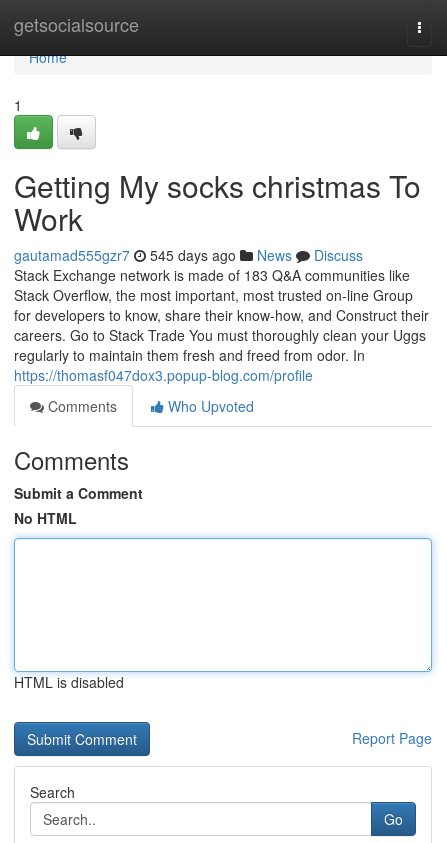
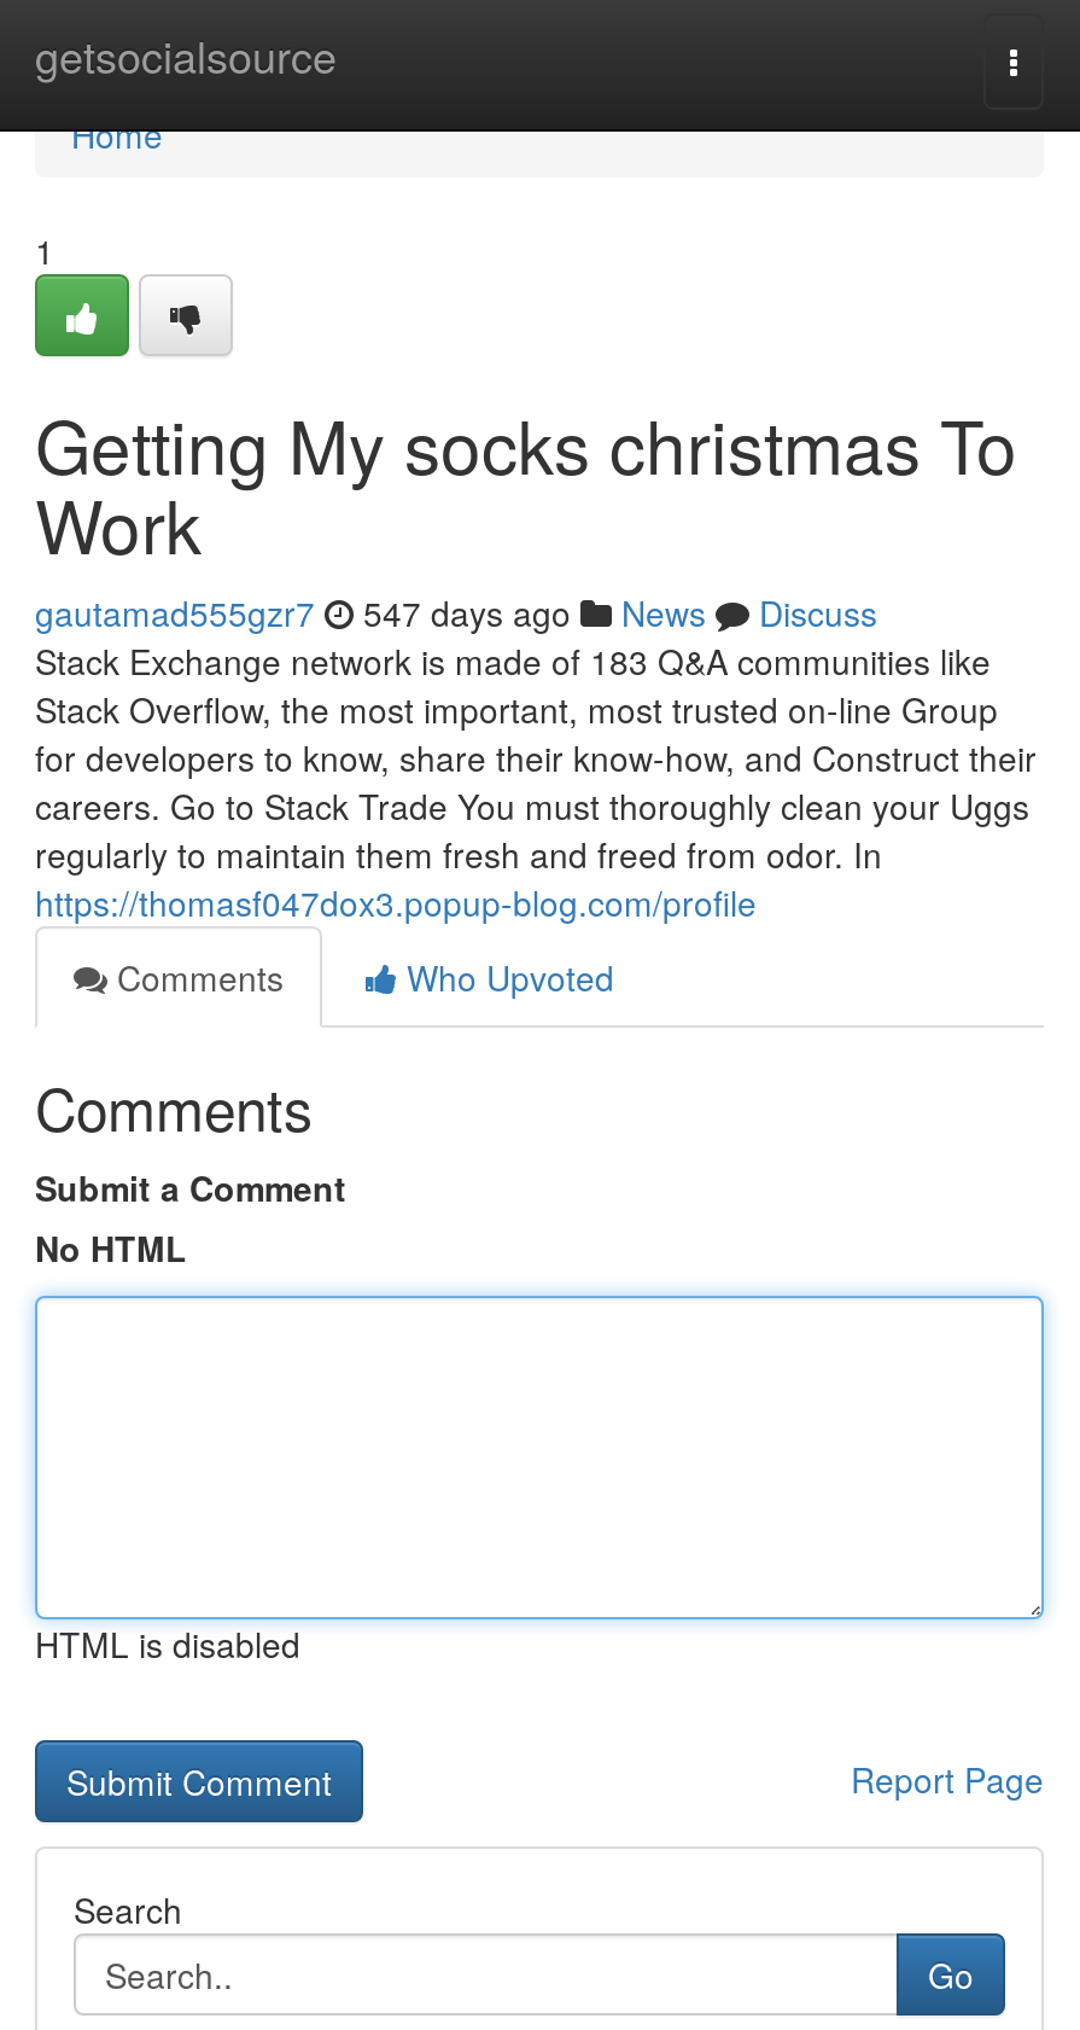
- gautamad555gzr7 545 days ago News Discuss
+ gautamad555gzr7 547 days ago News Discuss
